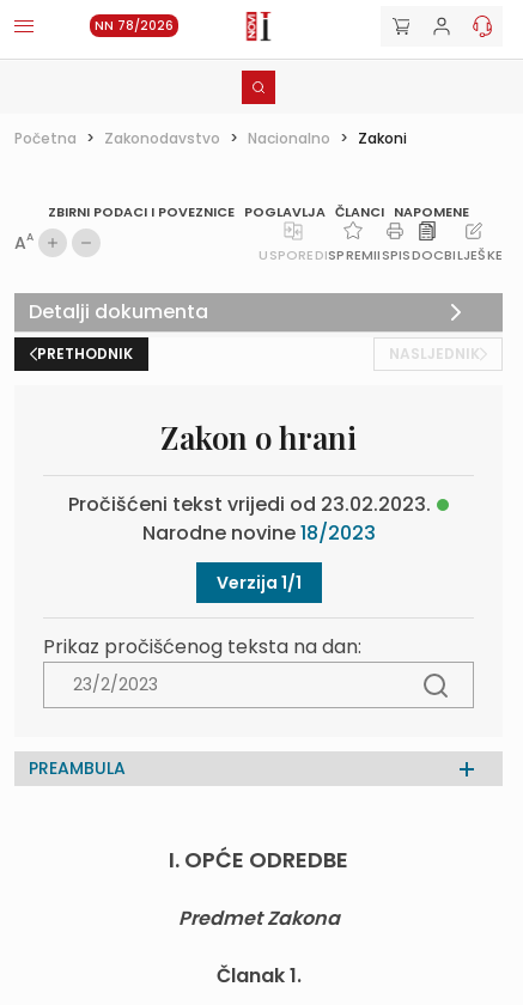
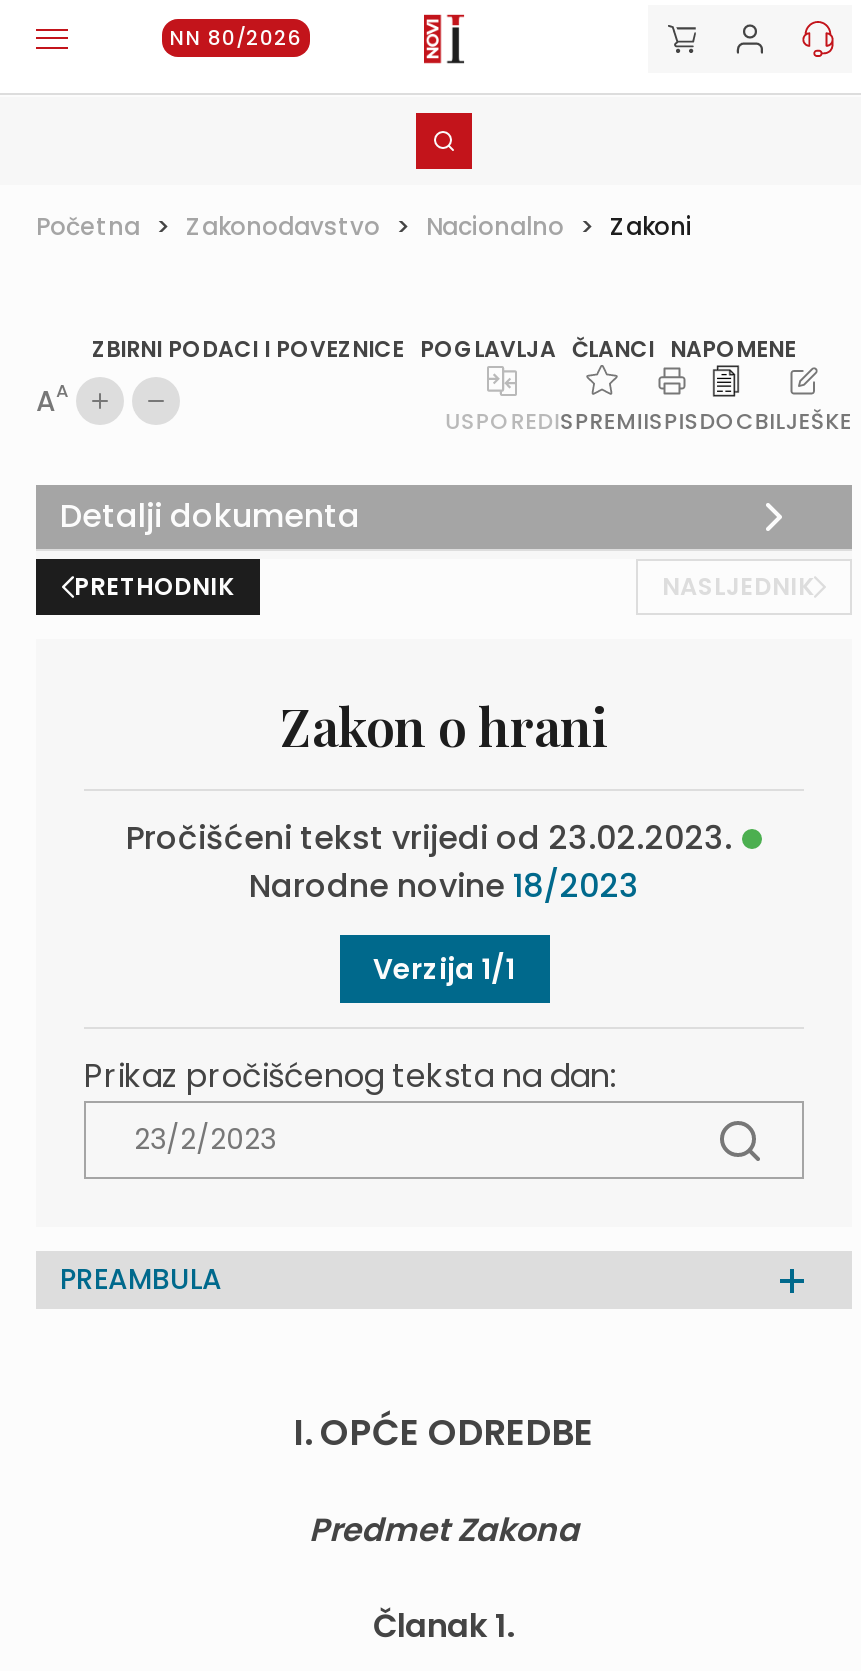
- NN 78/2026
+ NN 80/2026
